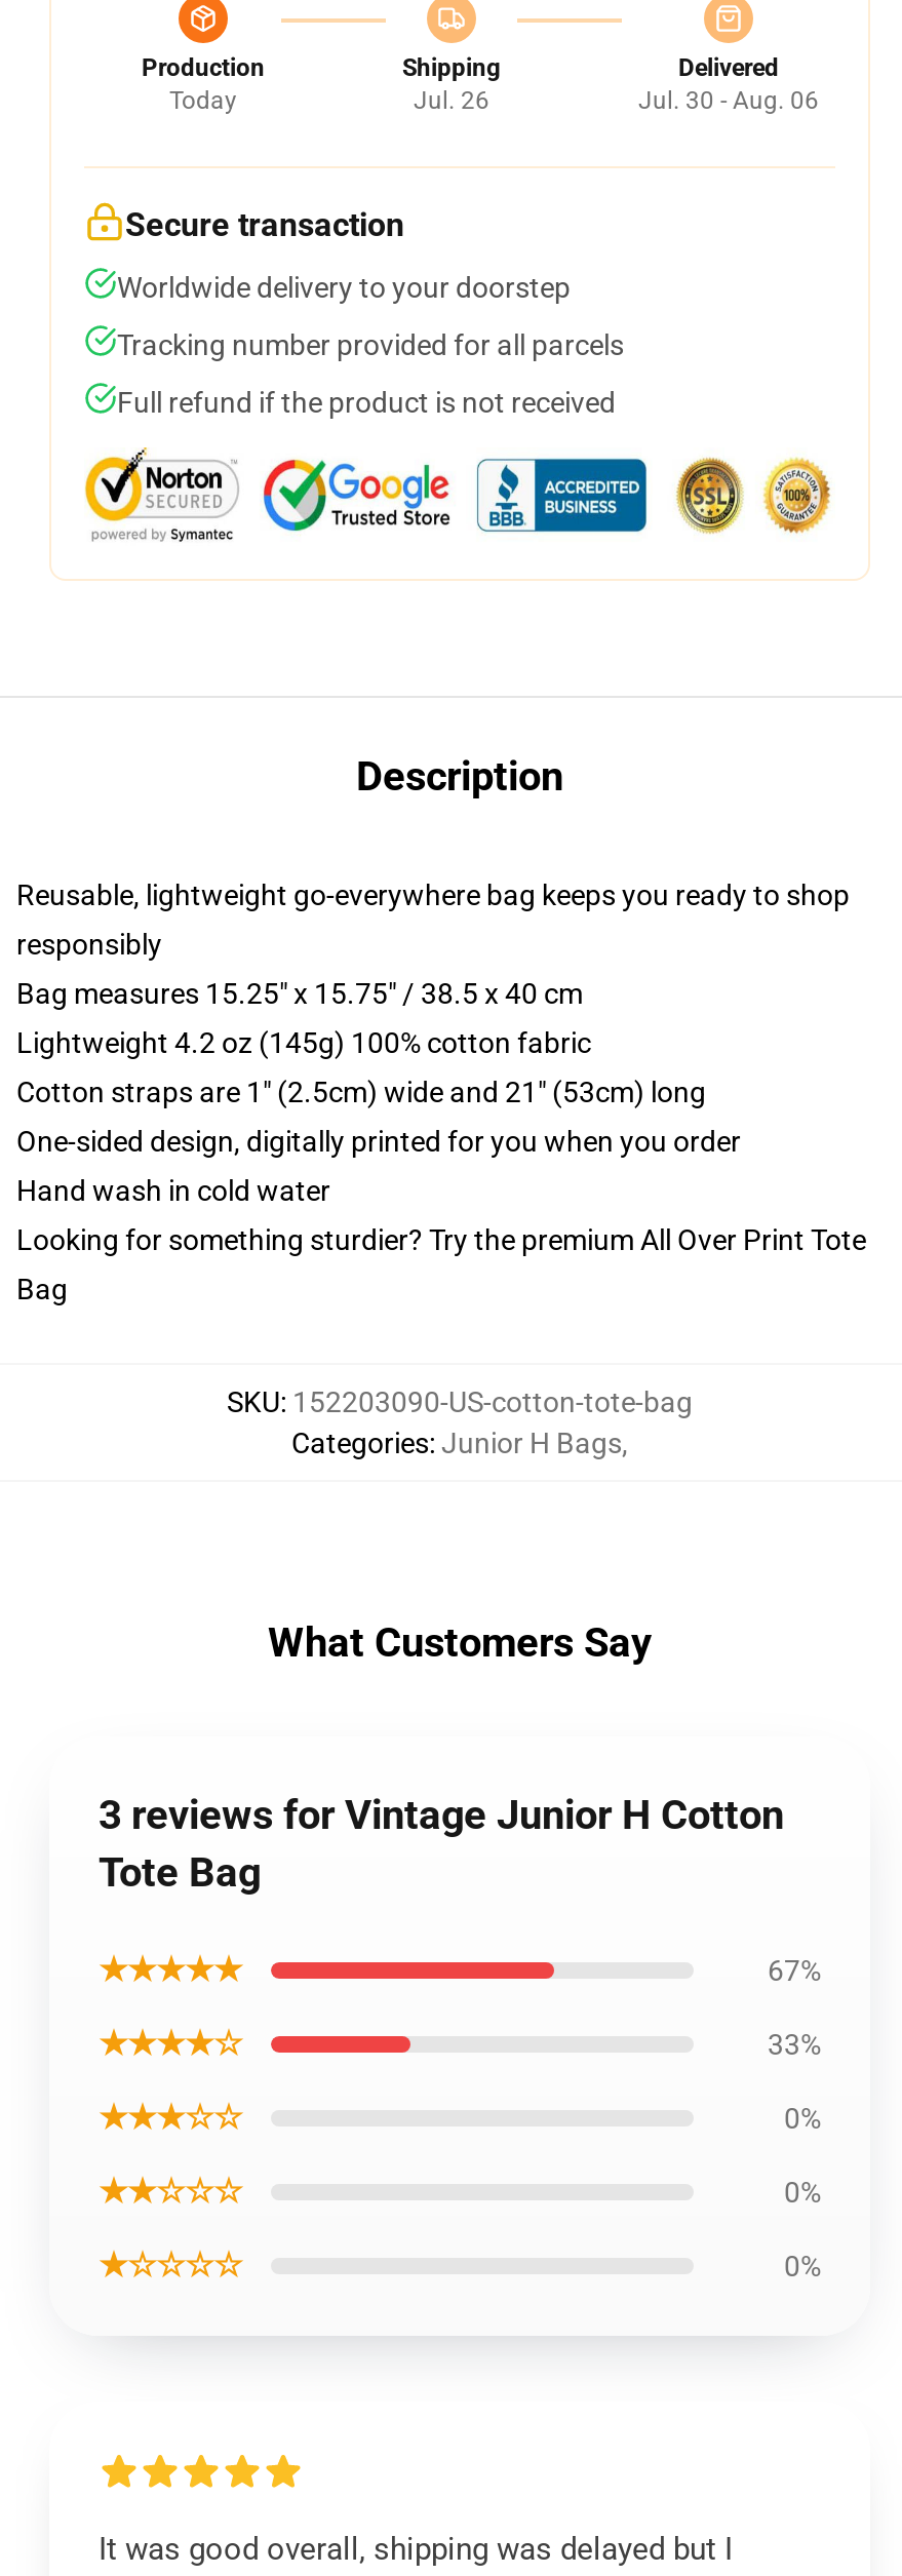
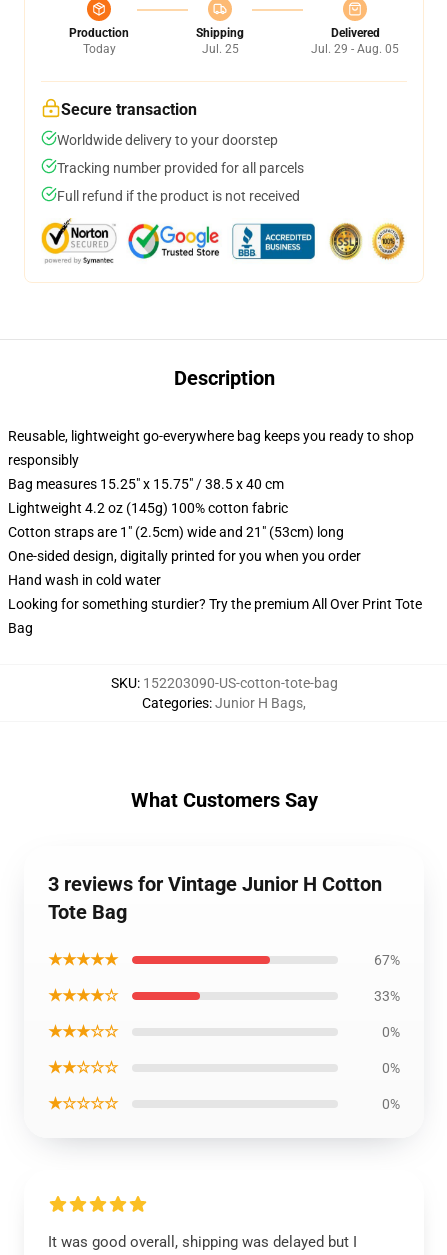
- Jul. 26
+ Jul. 25

- Jul. 30 - Aug. 06
+ Jul. 29 - Aug. 05
